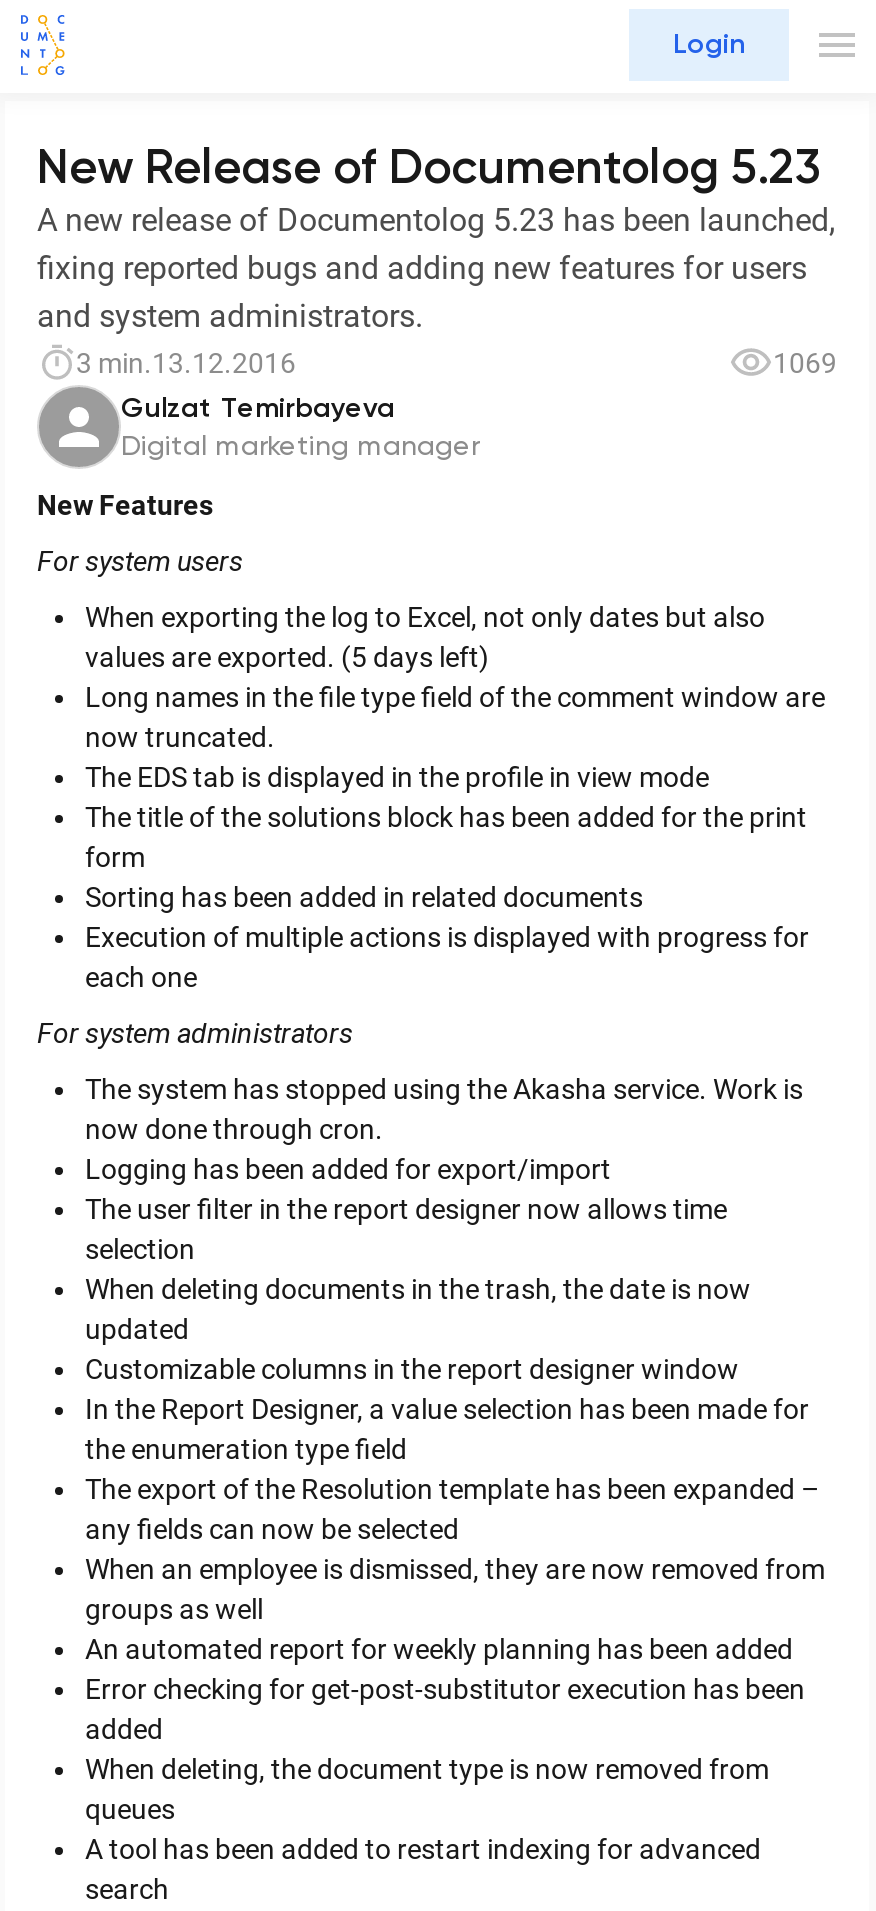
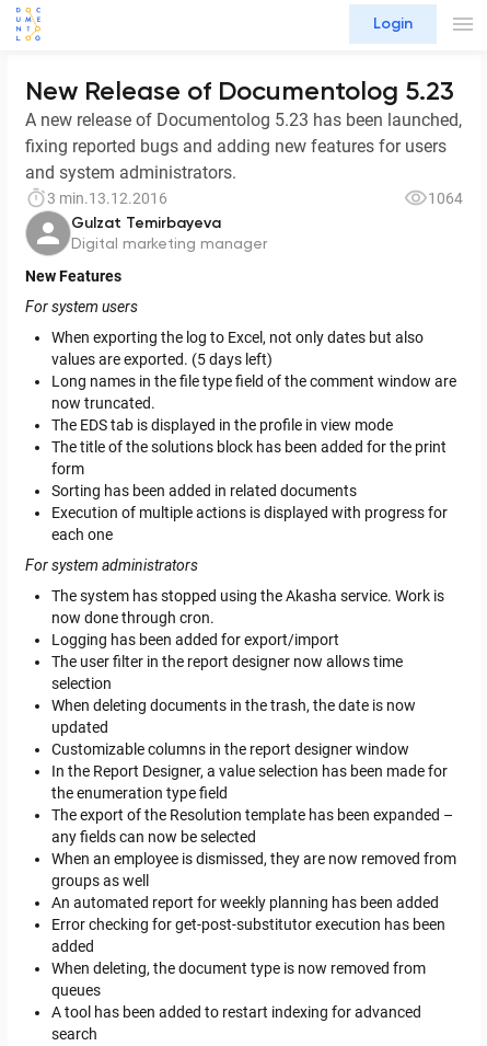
- 1069
+ 1064
